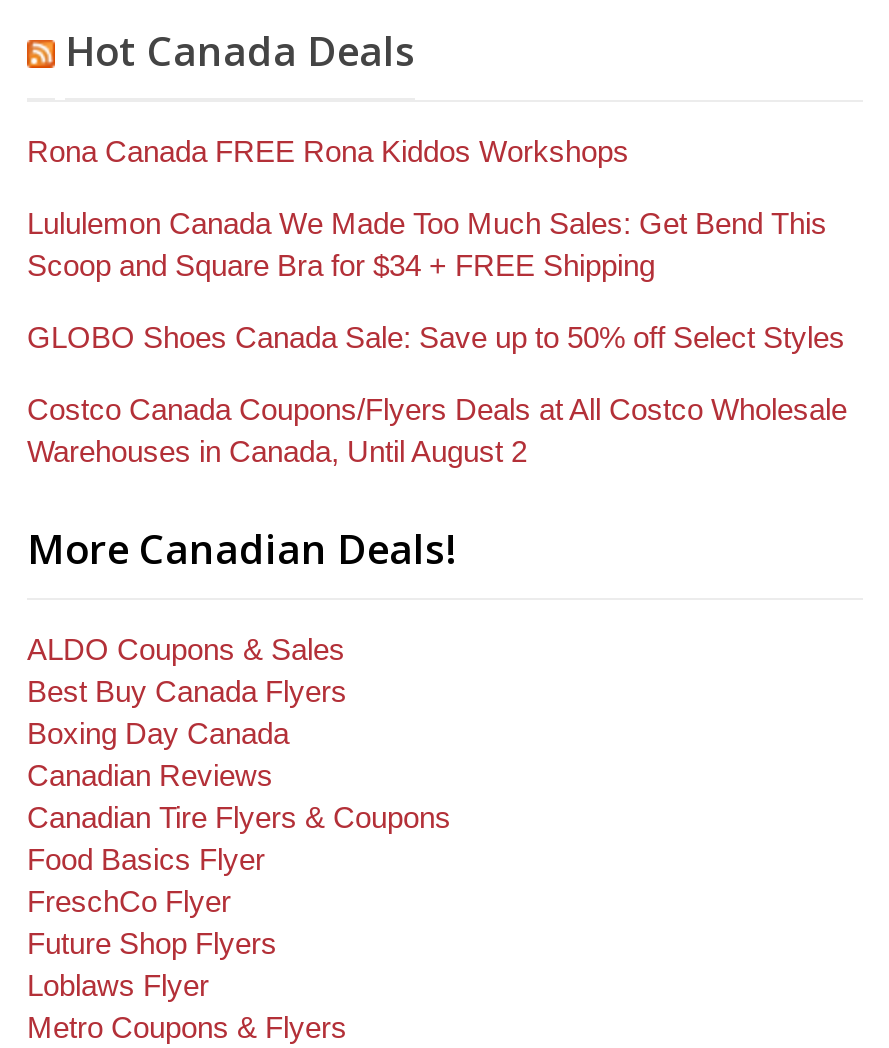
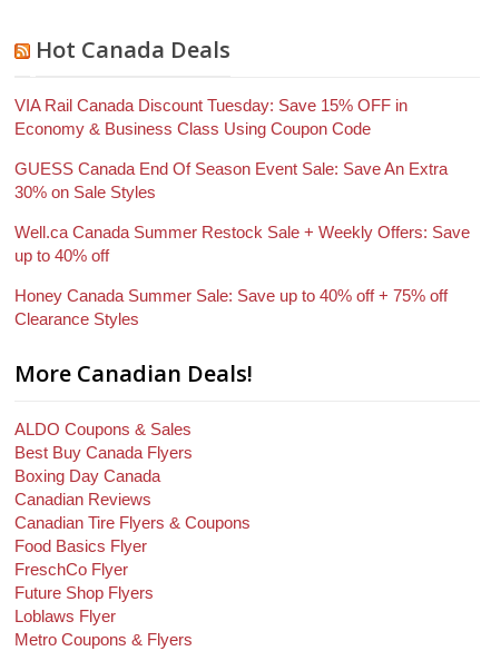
- Rona Canada FREE Rona Kiddos Workshops
+ VIA Rail Canada Discount Tuesday: Save 15% OFF in
+ Economy & Business Class Using Coupon Code

- Lululemon Canada We Made Too Much Sales: Get Bend This
- Scoop and Square Bra for $34 + FREE Shipping
+ GUESS Canada End Of Season Event Sale: Save An Extra
+ 30% on Sale Styles

- GLOBO Shoes Canada Sale: Save up to 50% off Select Styles
+ Well.ca Canada Summer Restock Sale + Weekly Offers: Save
+ up to 40% off

- Costco Canada Coupons/Flyers Deals at All Costco Wholesale
- Warehouses in Canada, Until August 2
+ Honey Canada Summer Sale: Save up to 40% off + 75% off
+ Clearance Styles
